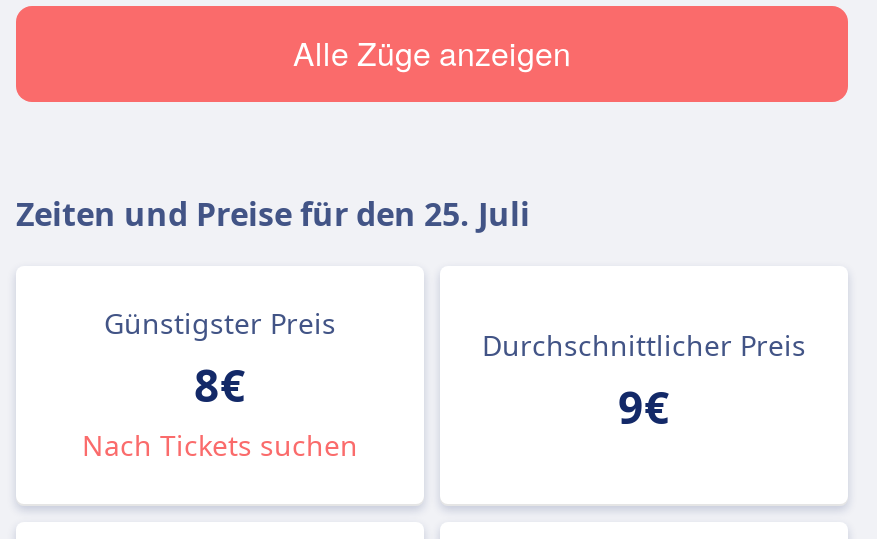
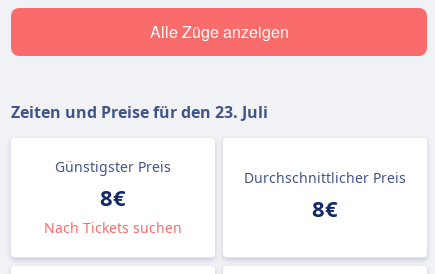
- Zeiten und Preise für den 25. Juli
+ Zeiten und Preise für den 23. Juli

- 9€
+ 8€
